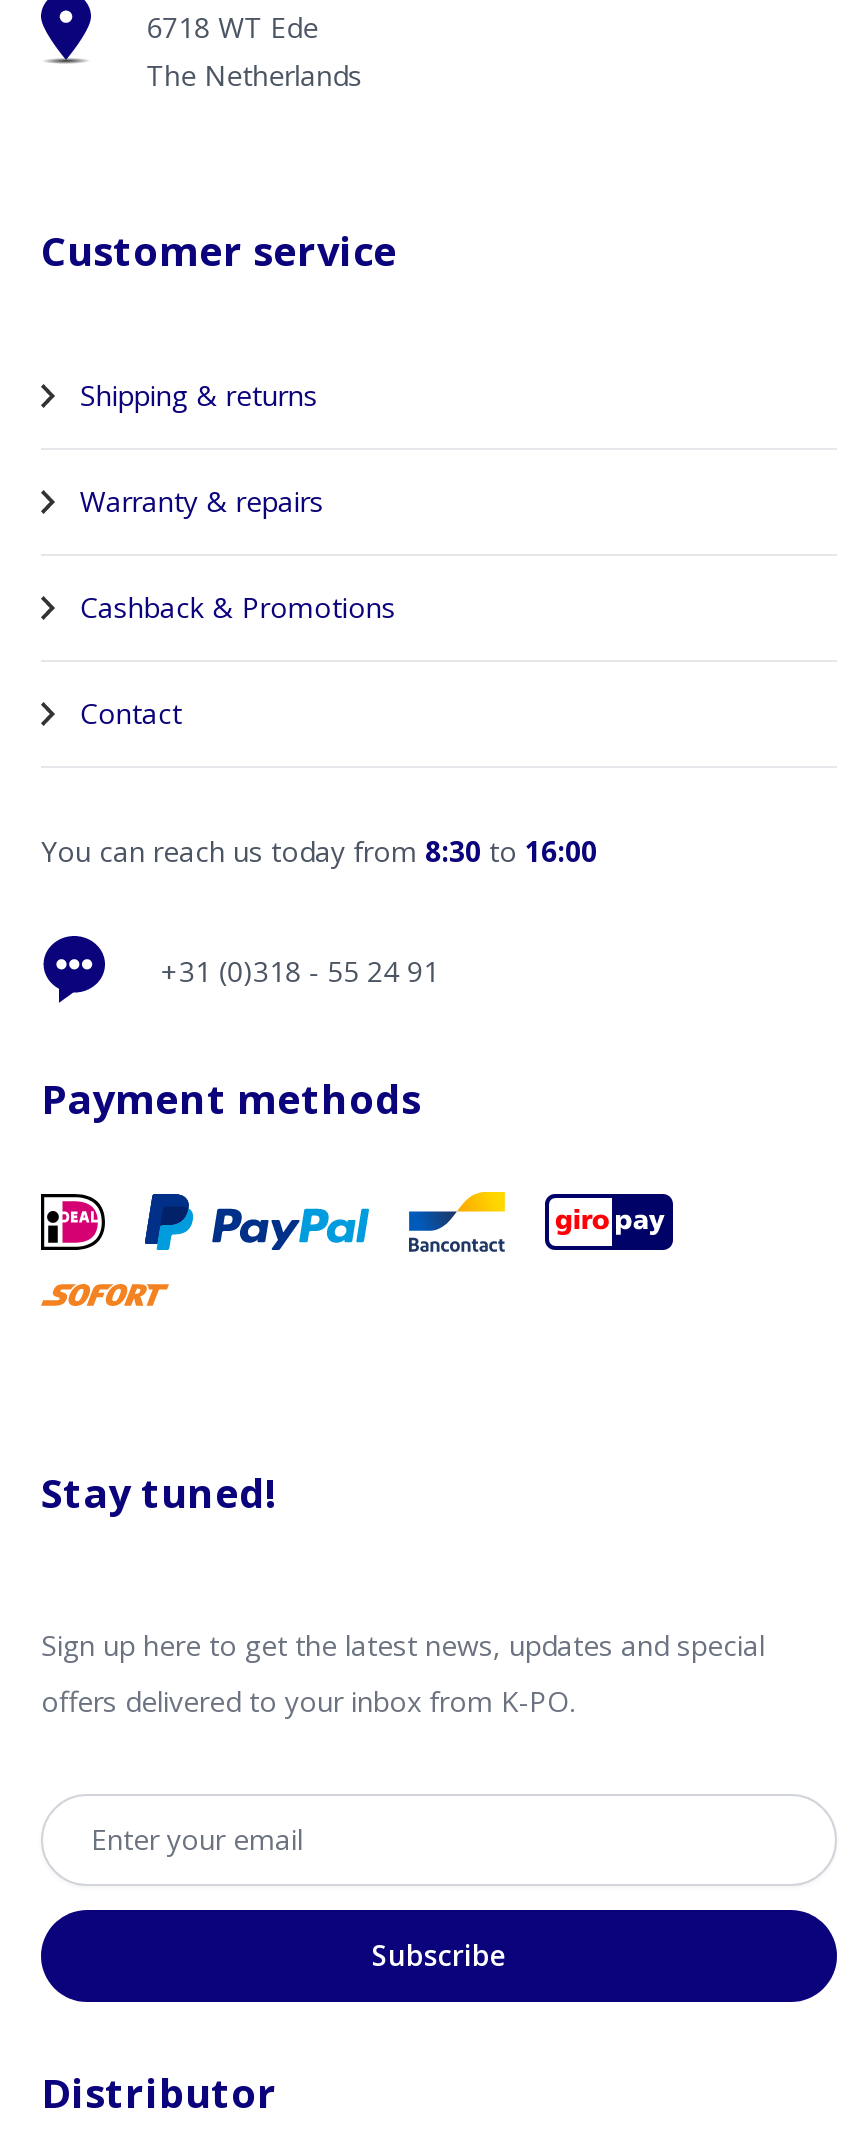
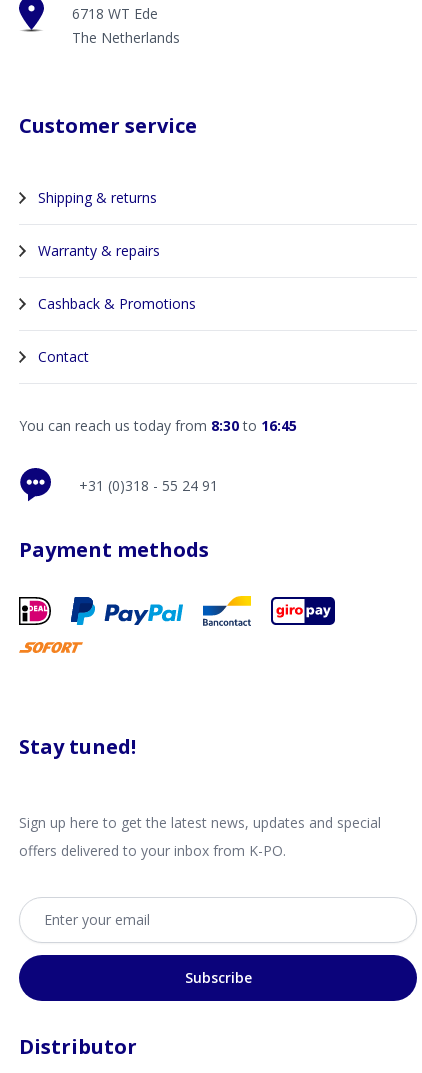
- You can reach us today from 8:30 to 16:00
+ You can reach us today from 8:30 to 16:45
